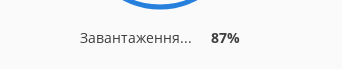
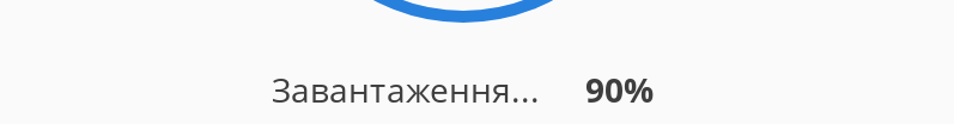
- Завантаження... 87%
+ Завантаження... 90%
